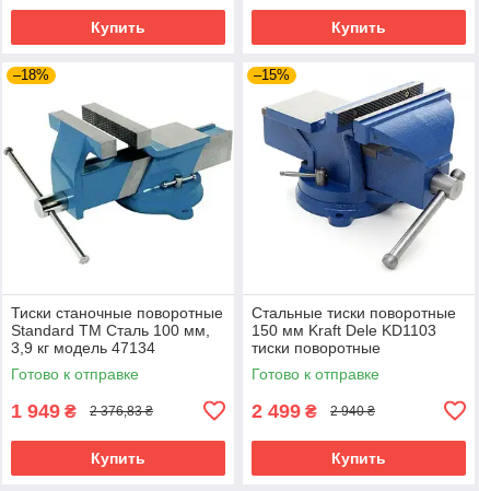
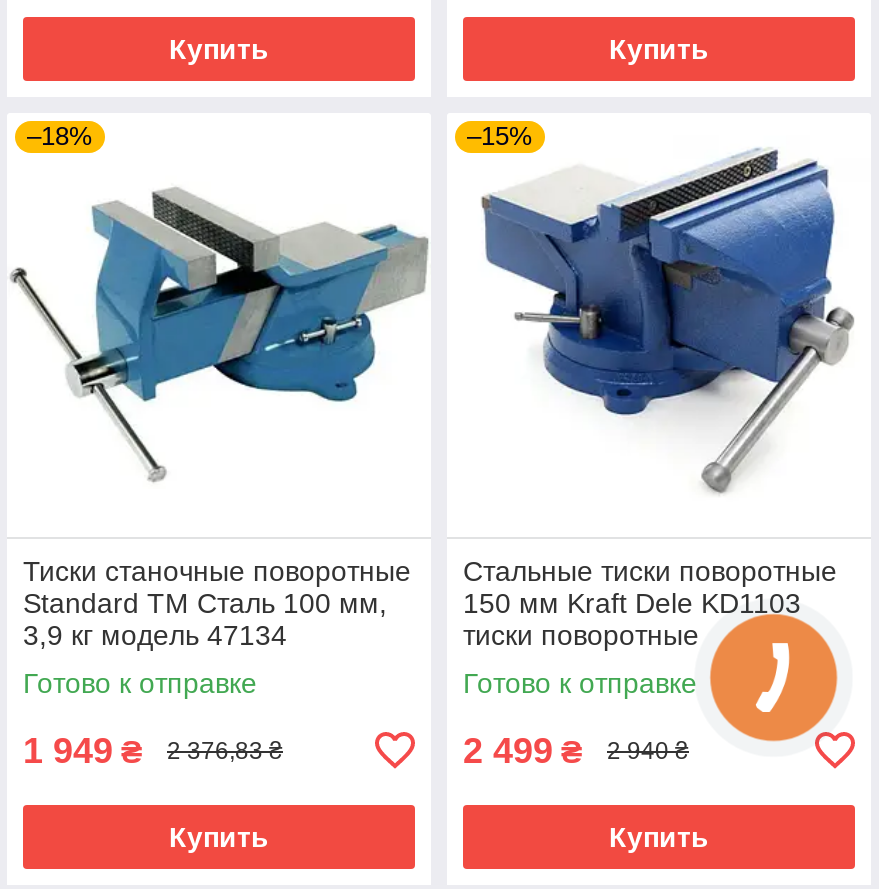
+ [image]
